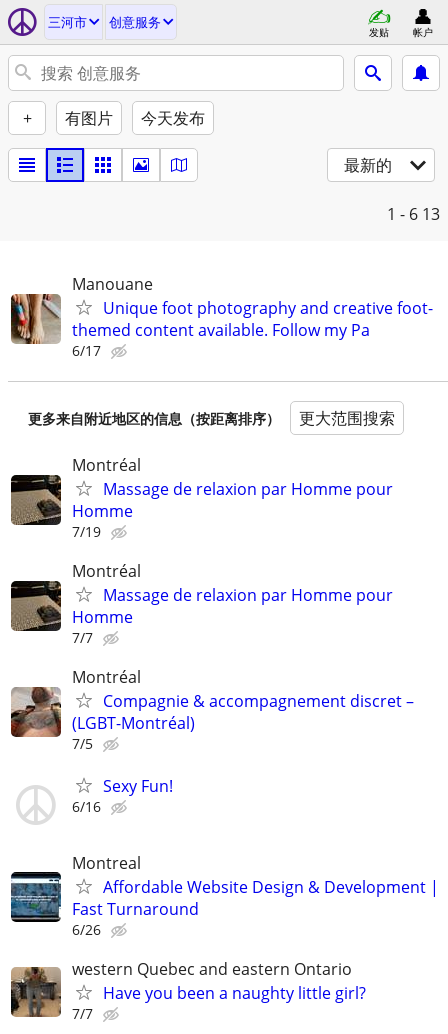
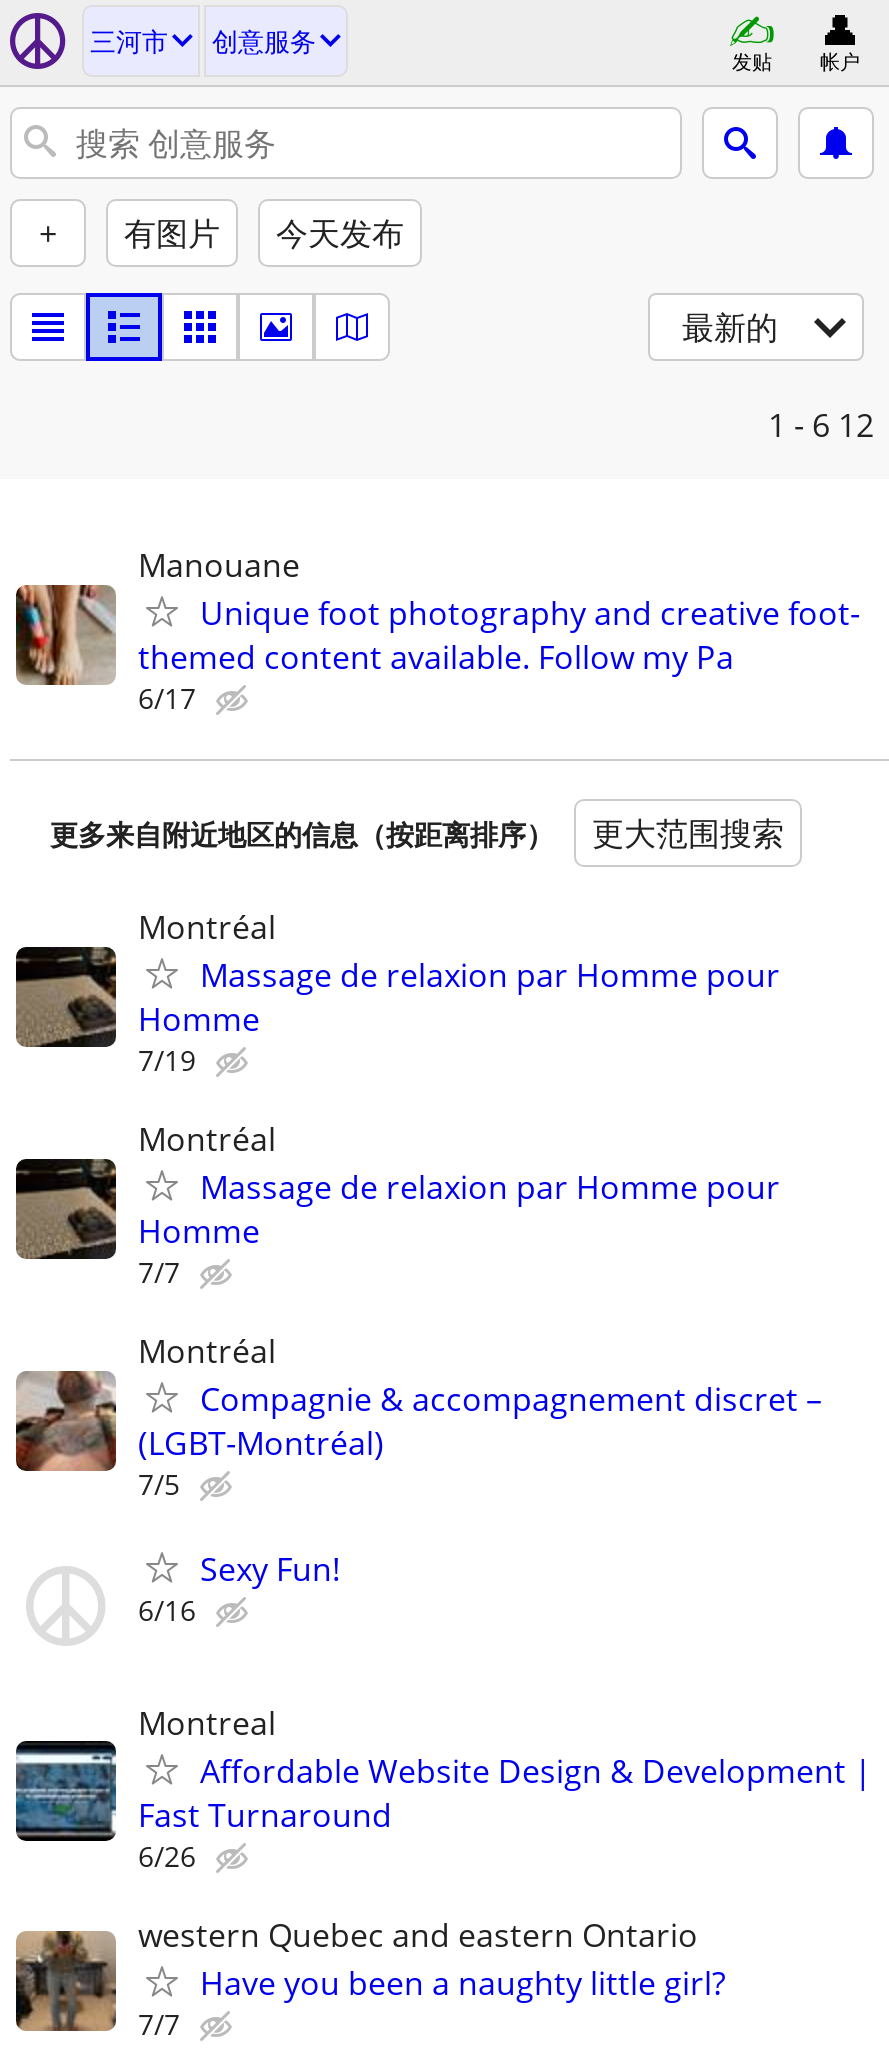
- 1 - 6 13
+ 1 - 6 12
